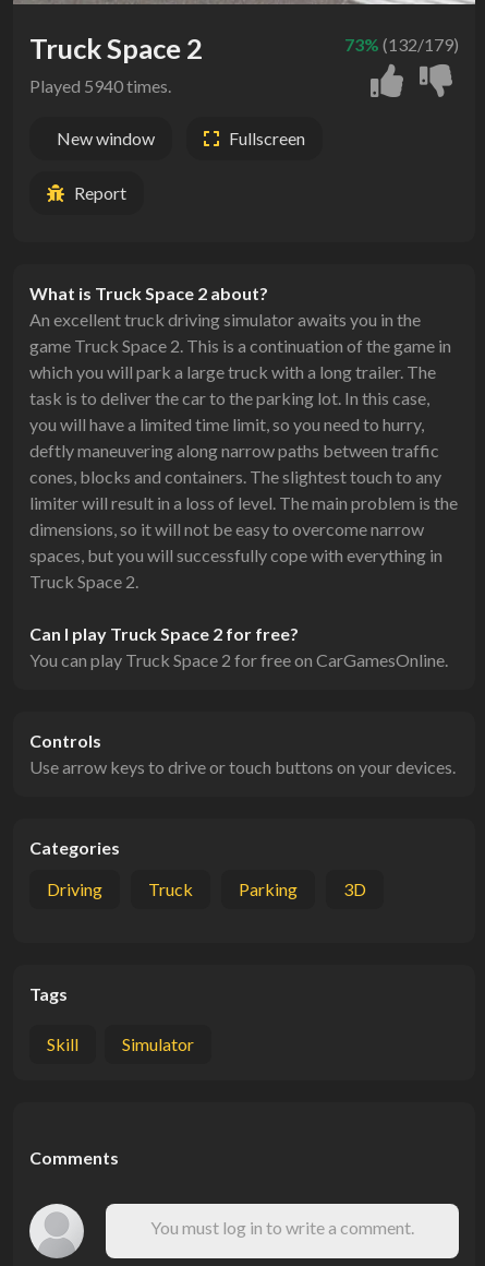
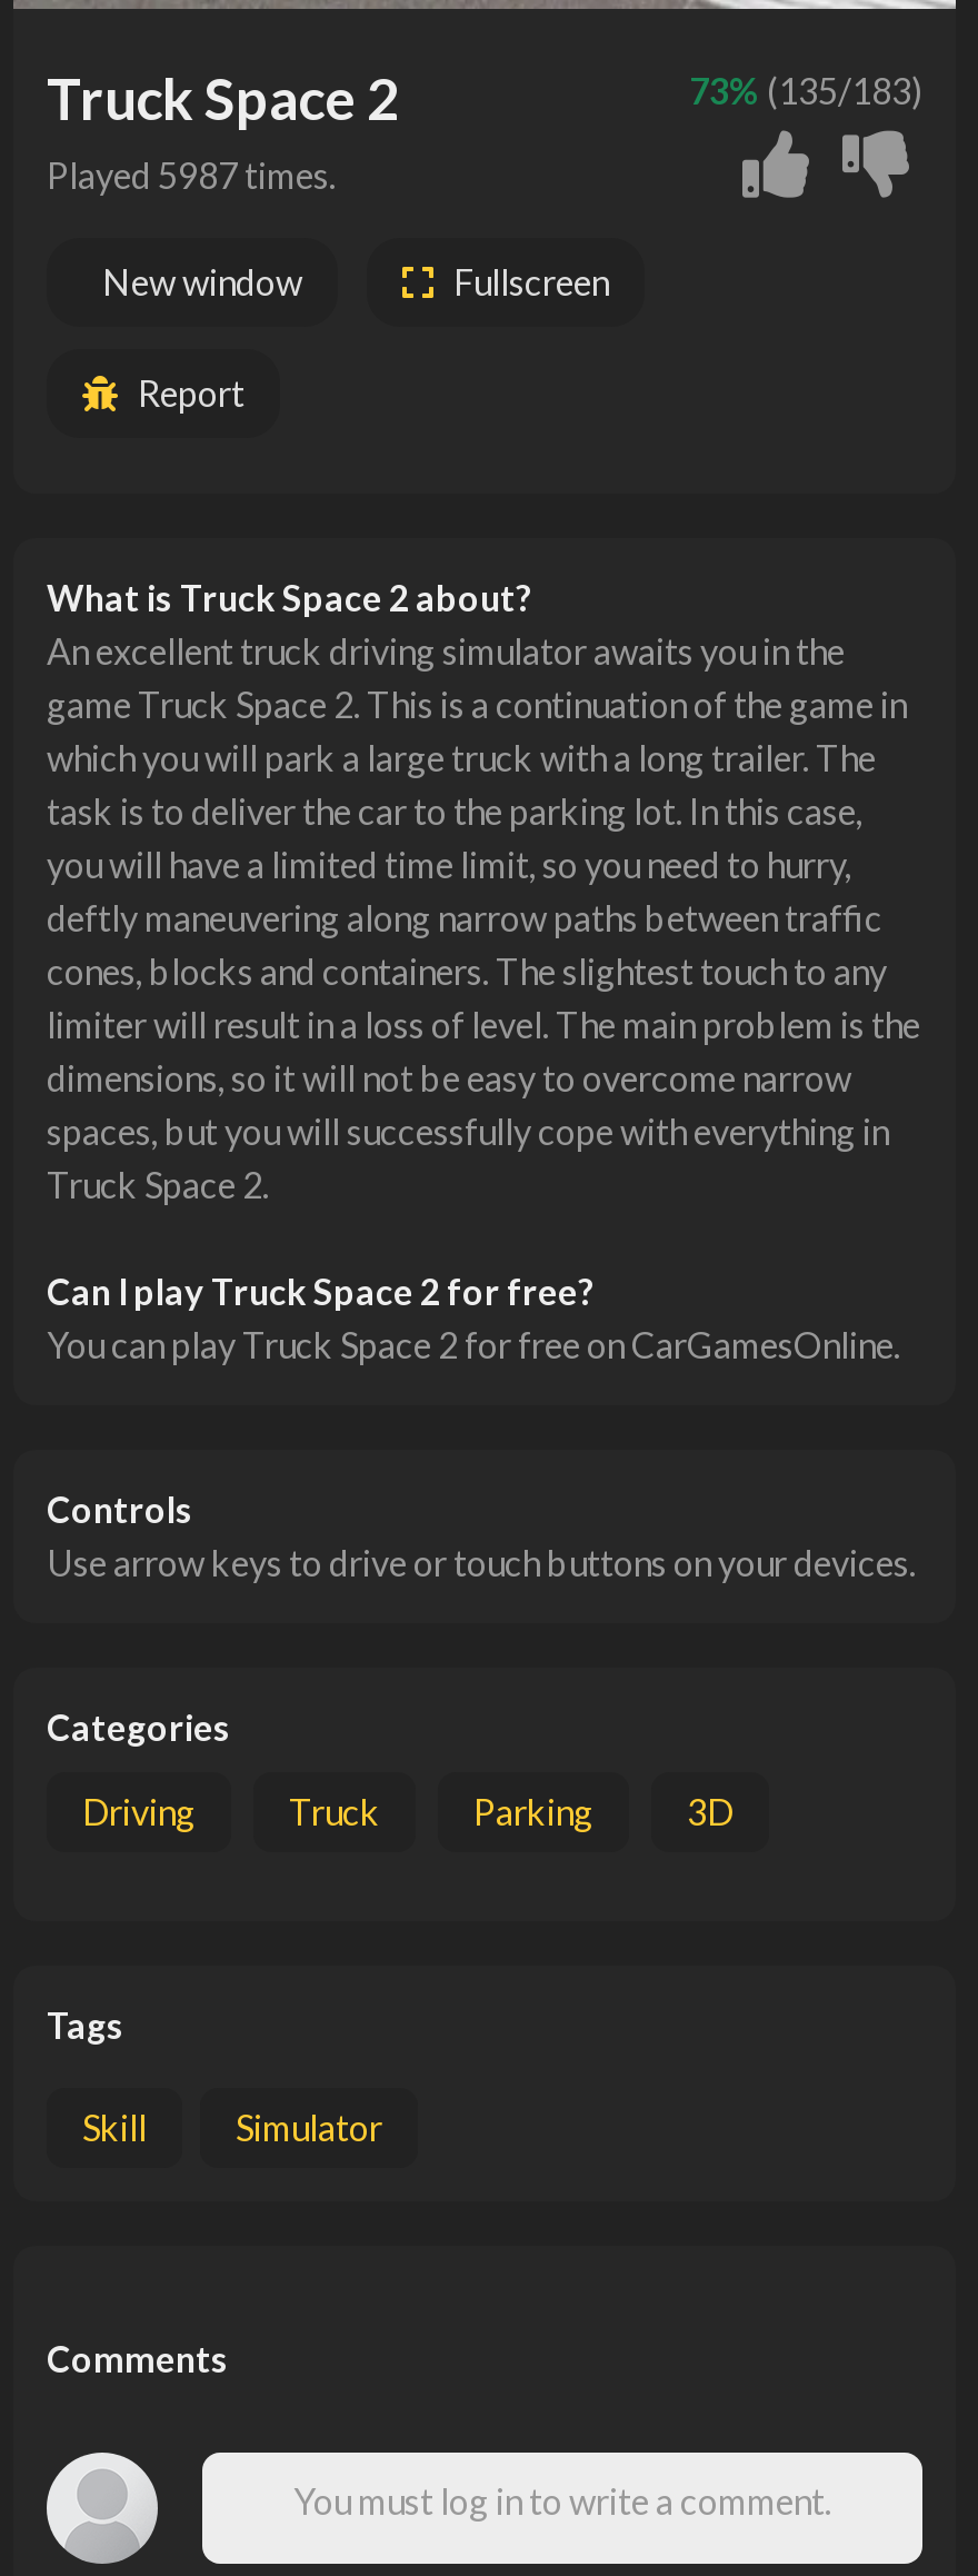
- 73% (132/179)
+ 73% (135/183)

- Played 5940 times.
+ Played 5987 times.
